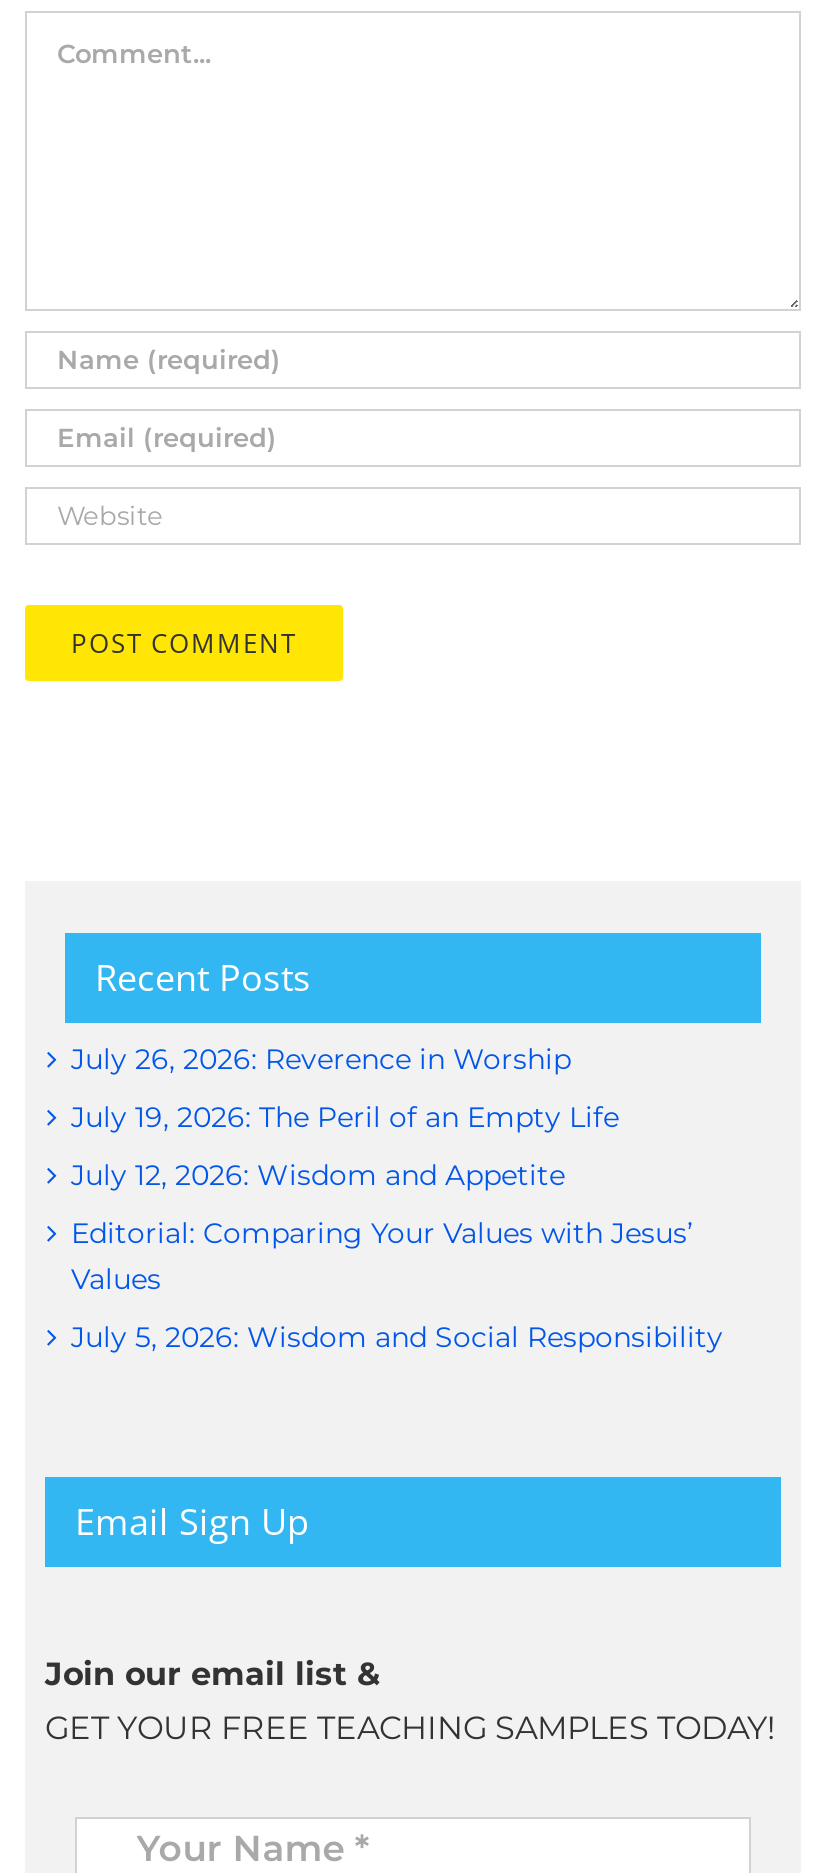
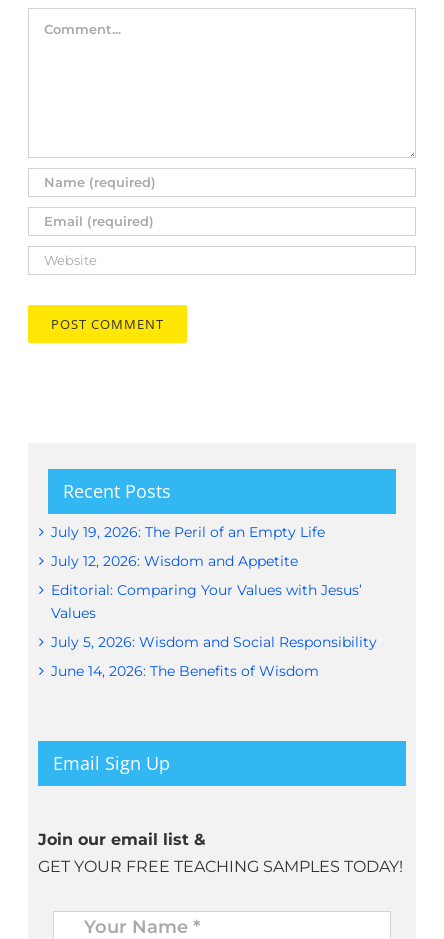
- July 26, 2026: Reverence in Worship

moved up: July 19, 2026: The Peril of an Empty Life | July 12, 2026: Wisdom and Appetite | Editorial: Comparing Your Values with Jesus’ | Values | July 5, 2026: Wisdom and Social Responsibility

+ June 14, 2026: The Benefits of Wisdom
